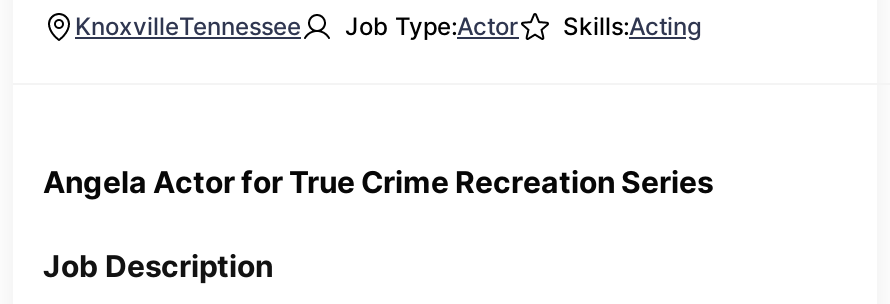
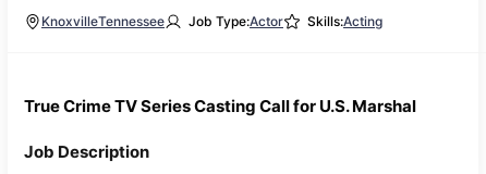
- Angela Actor for True Crime Recreation Series
+ True Crime TV Series Casting Call for U.S. Marshal
